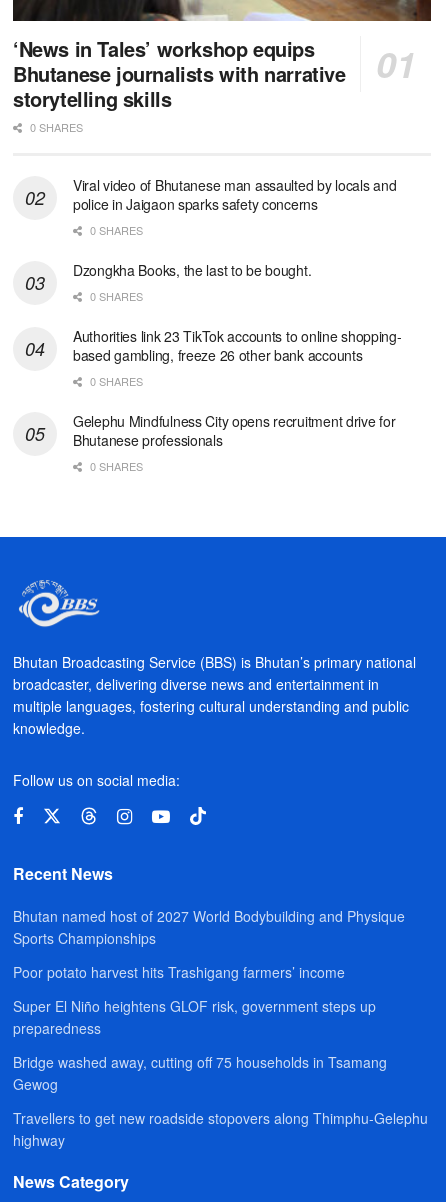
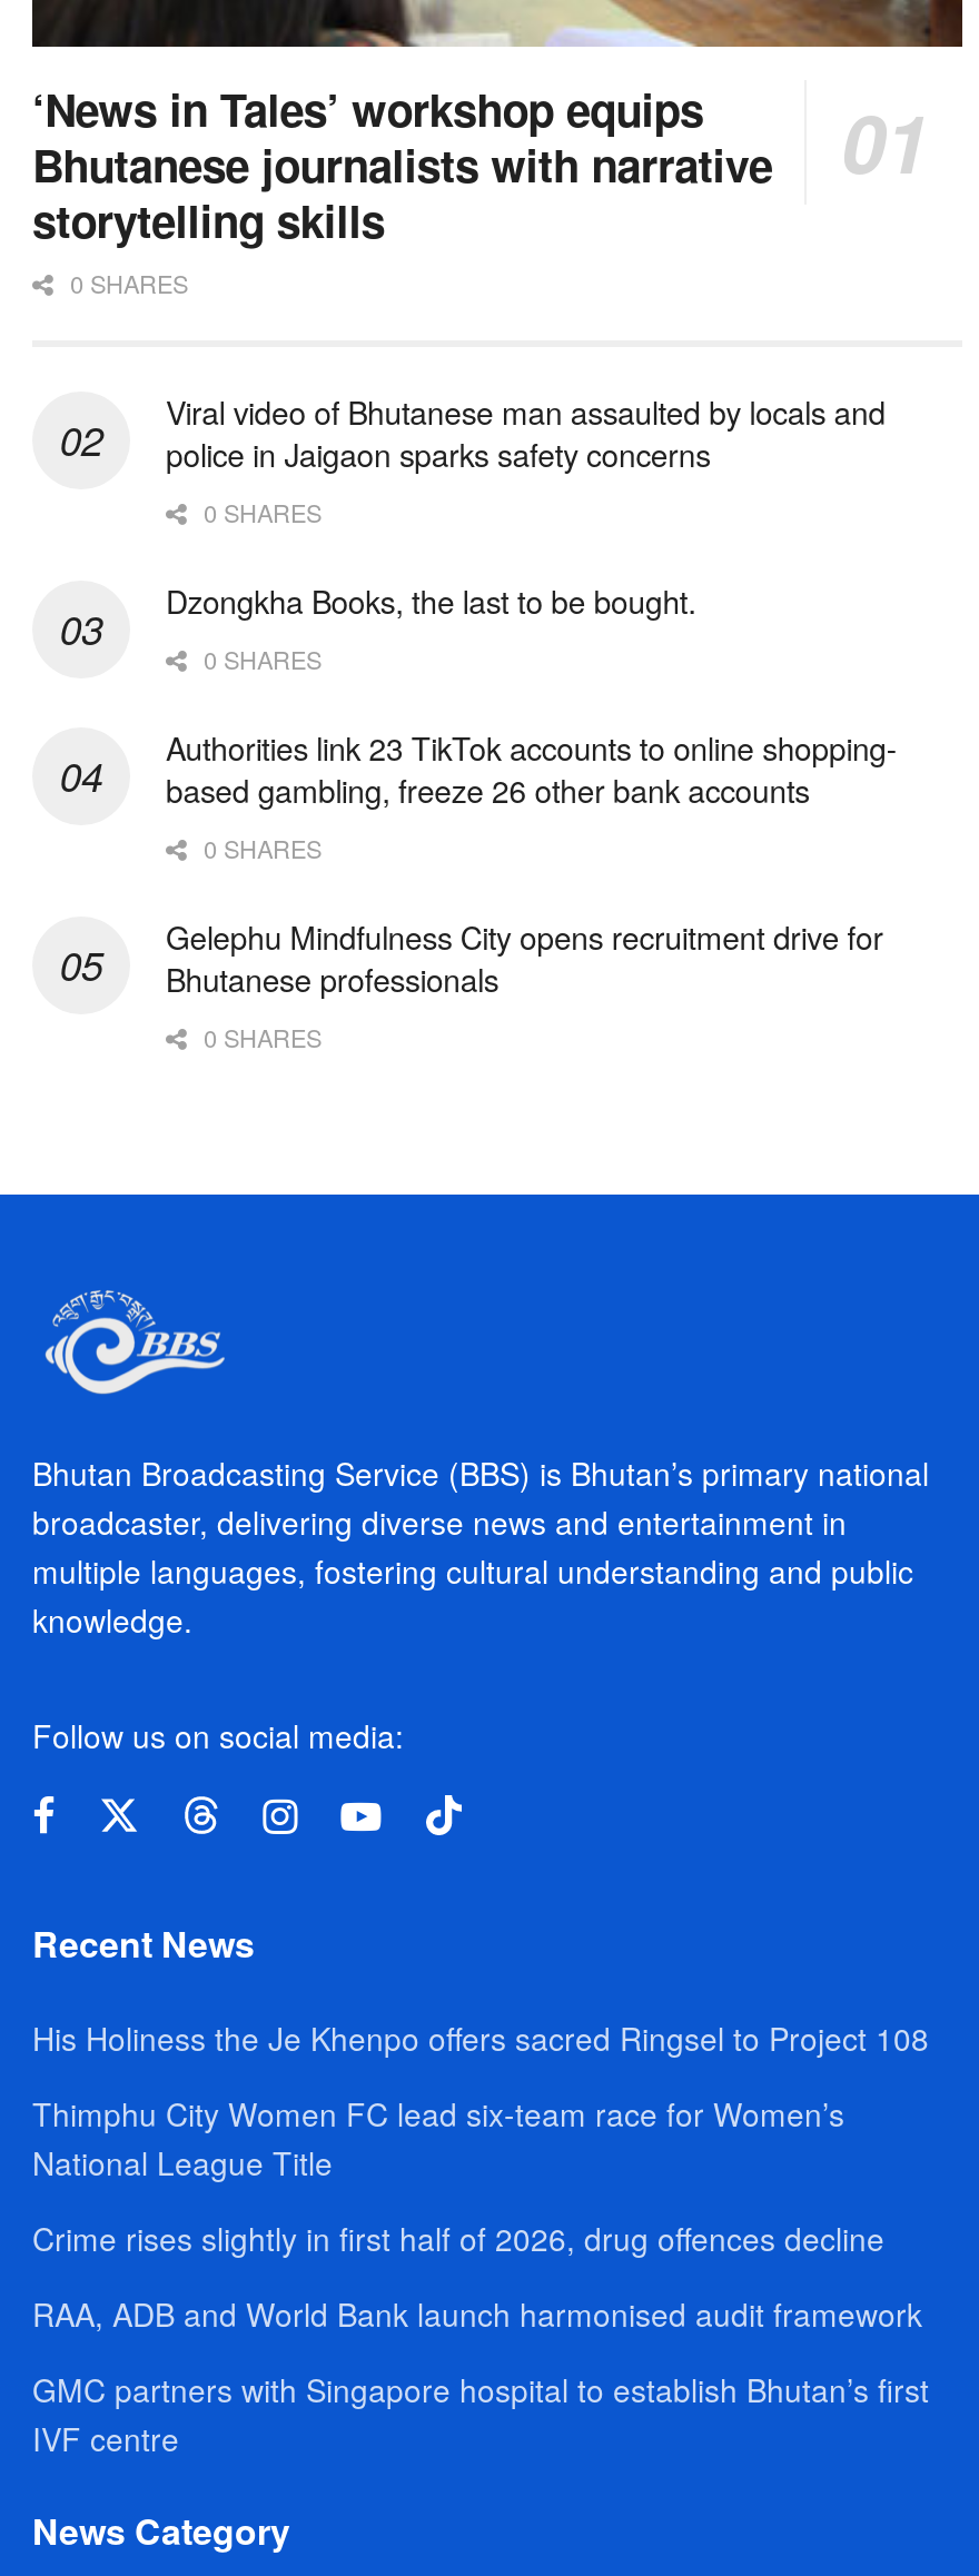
- Bhutan named host of 2027 World Bodybuilding and Physique
- Sports Championships
+ His Holiness the Je Khenpo offers sacred Ringsel to Project 108

- Poor potato harvest hits Trashigang farmers’ income
+ Thimphu City Women FC lead six-team race for Women’s
+ National League Title

- Super El Niño heightens GLOF risk, government steps up
- preparedness
+ Crime rises slightly in first half of 2026, drug offences decline

- Bridge washed away, cutting off 75 households in Tsamang
- Gewog
+ RAA, ADB and World Bank launch harmonised audit framework

- Travellers to get new roadside stopovers along Thimphu-Gelephu
- highway
+ GMC partners with Singapore hospital to establish Bhutan’s first
+ IVF centre
